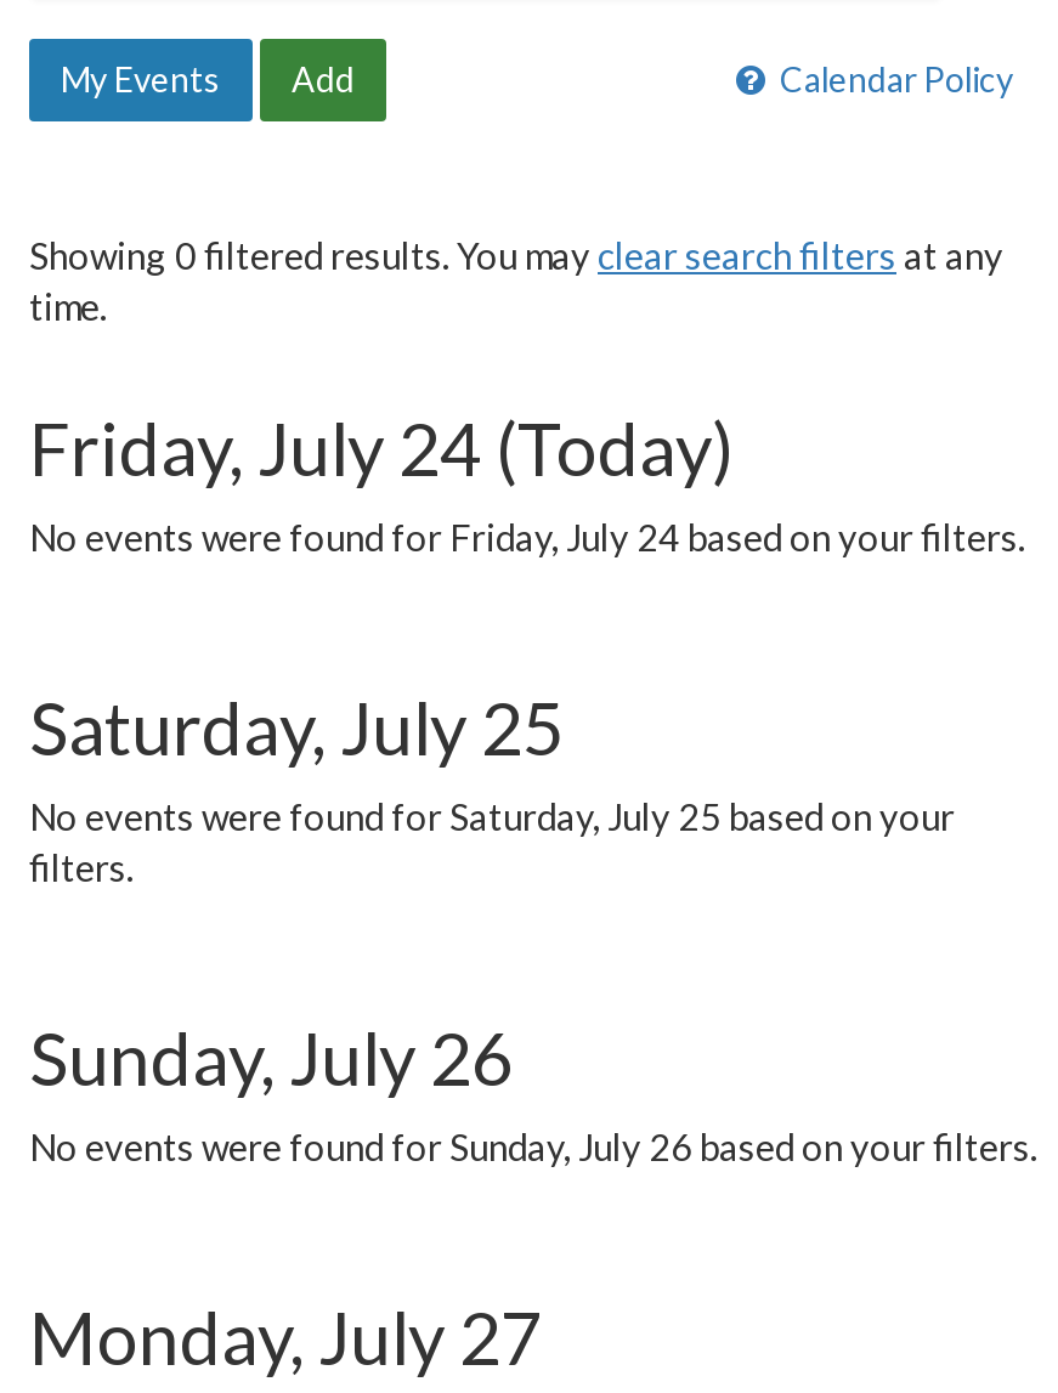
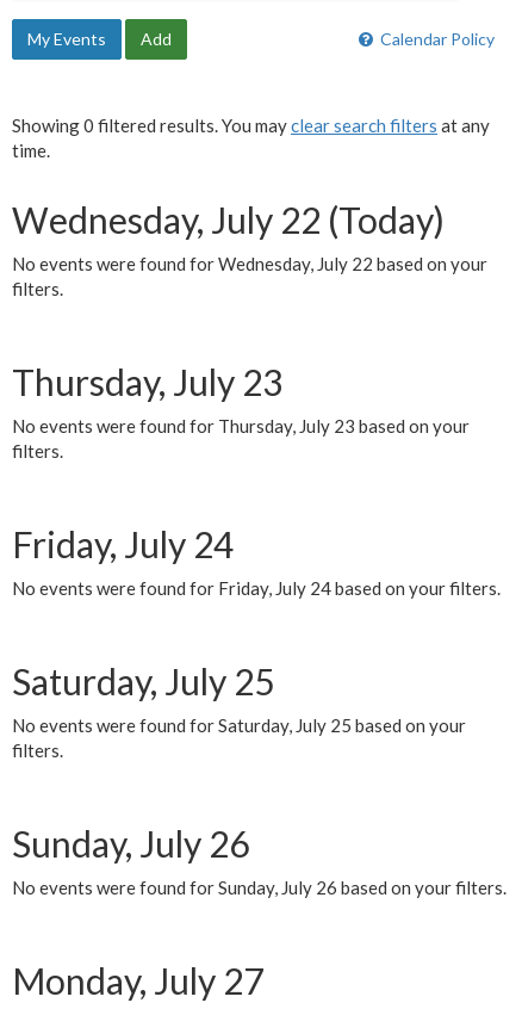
- Friday, July 24 (Today)
+ Wednesday, July 22 (Today)
+ No events were found for Wednesday, July 22 based on your
+ filters.
+ Thursday, July 23
+ No events were found for Thursday, July 23 based on your
+ filters.
+ Friday, July 24
